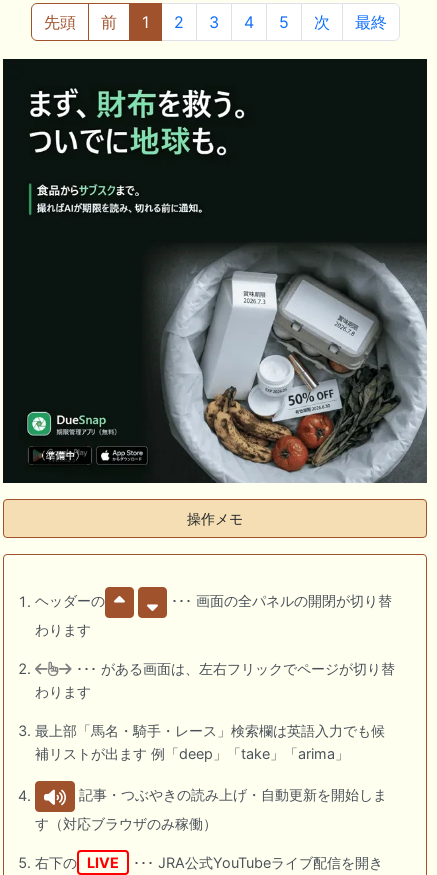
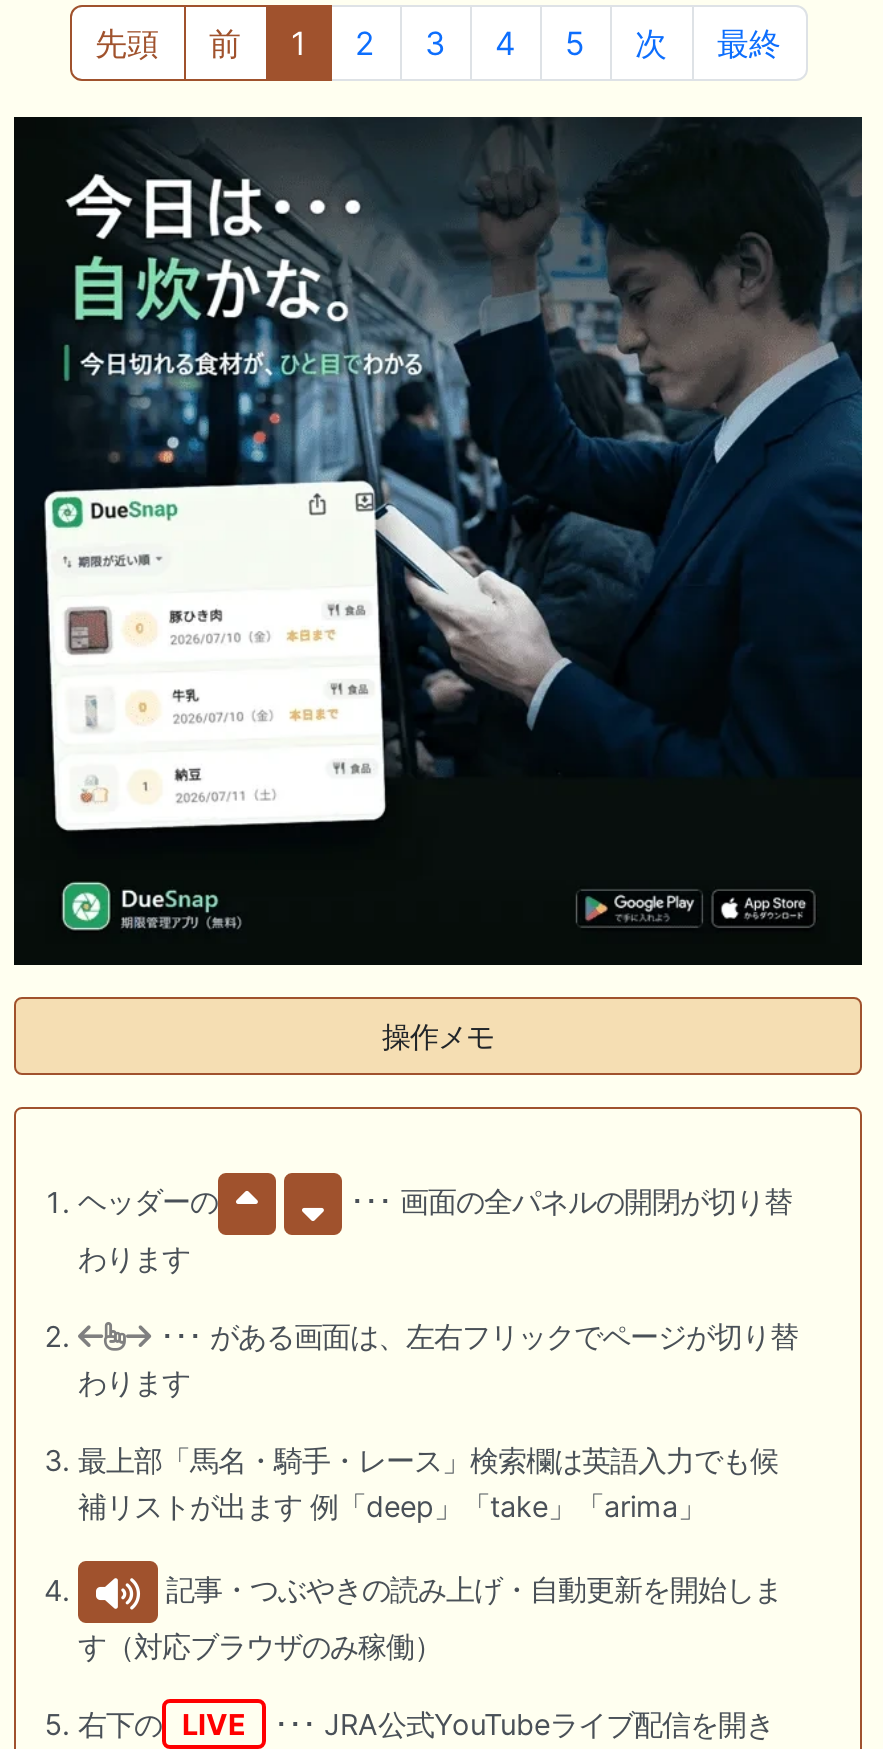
- [image]
+ [image]
